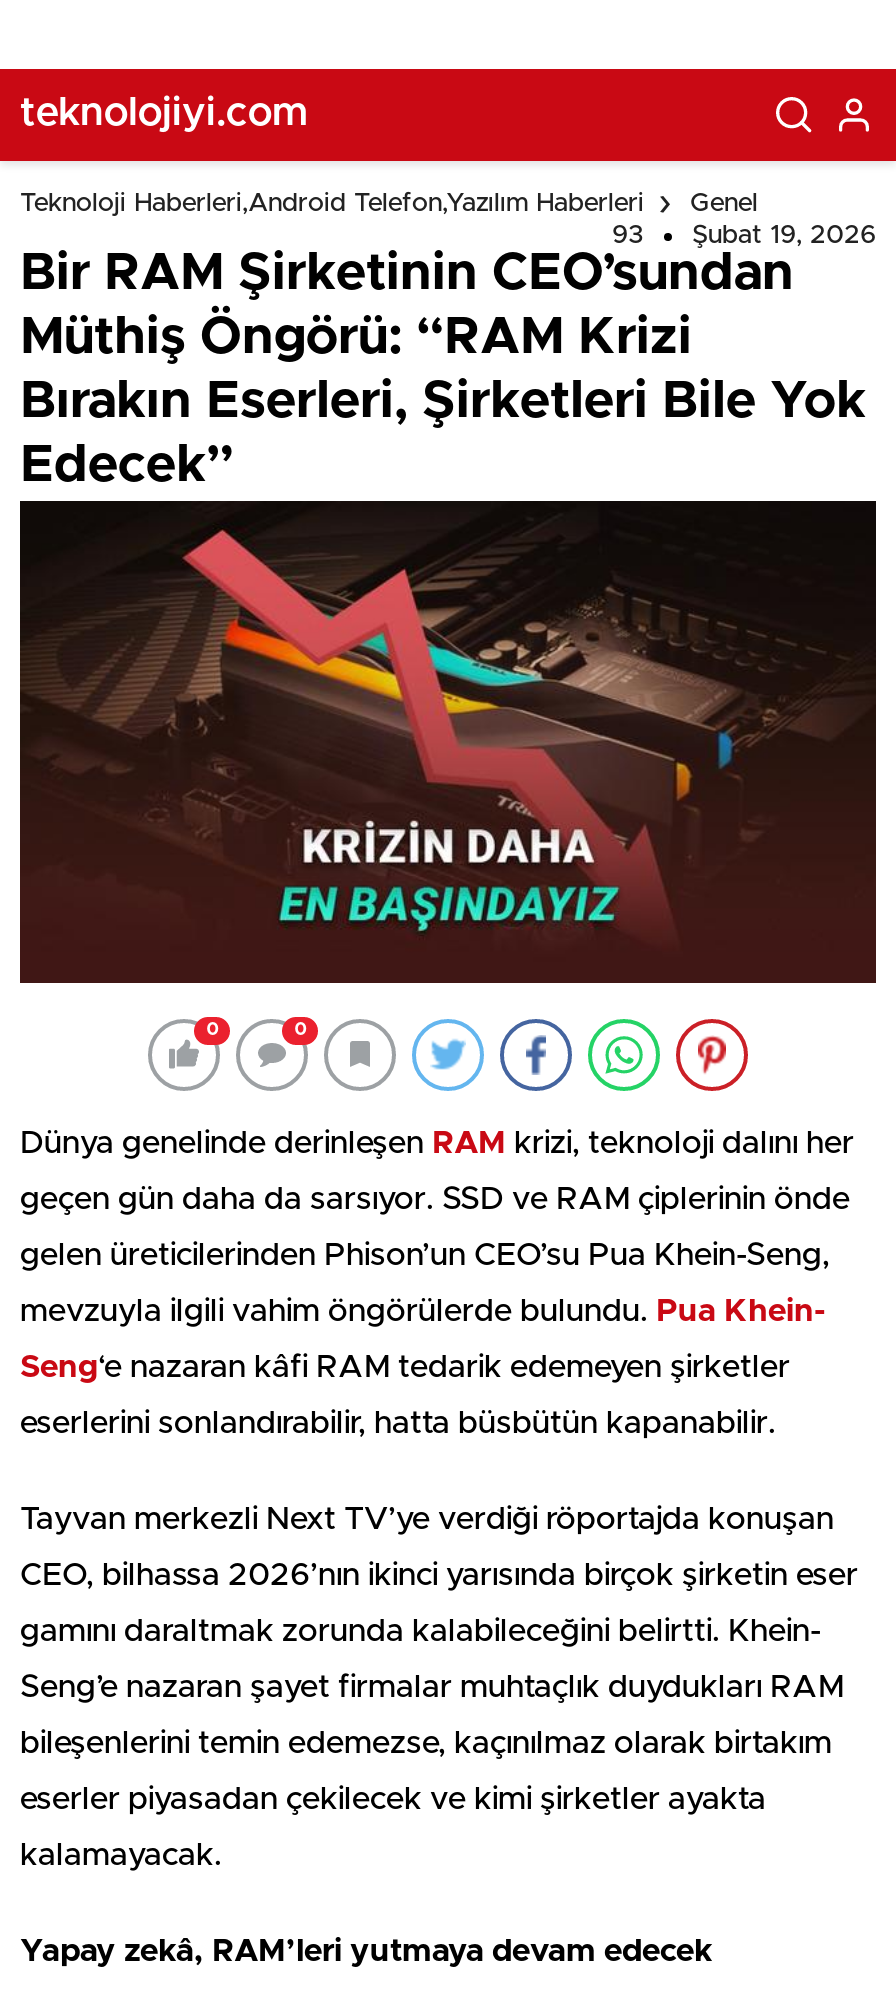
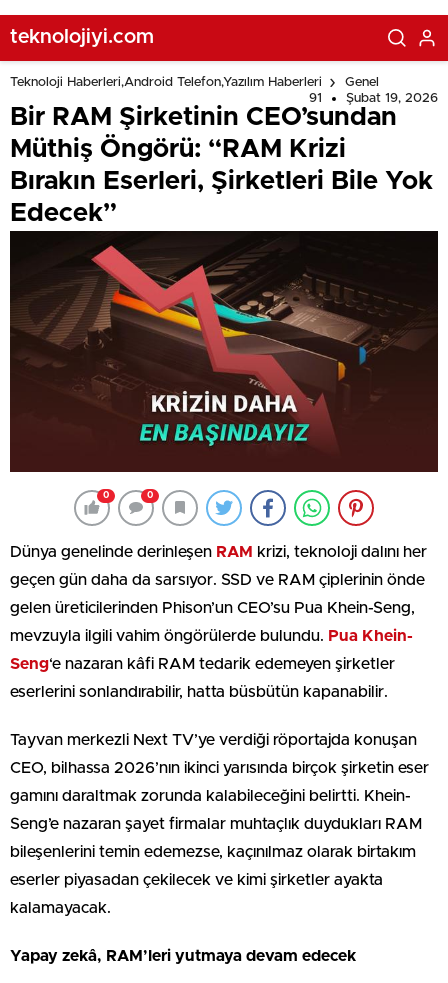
- 93 Şubat 19, 2026
+ 91 Şubat 19, 2026
